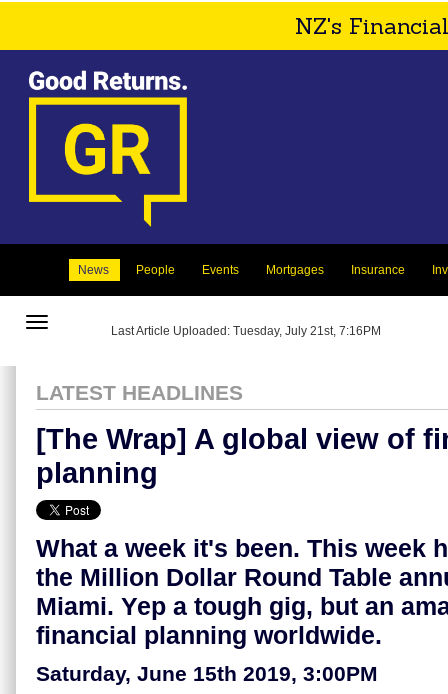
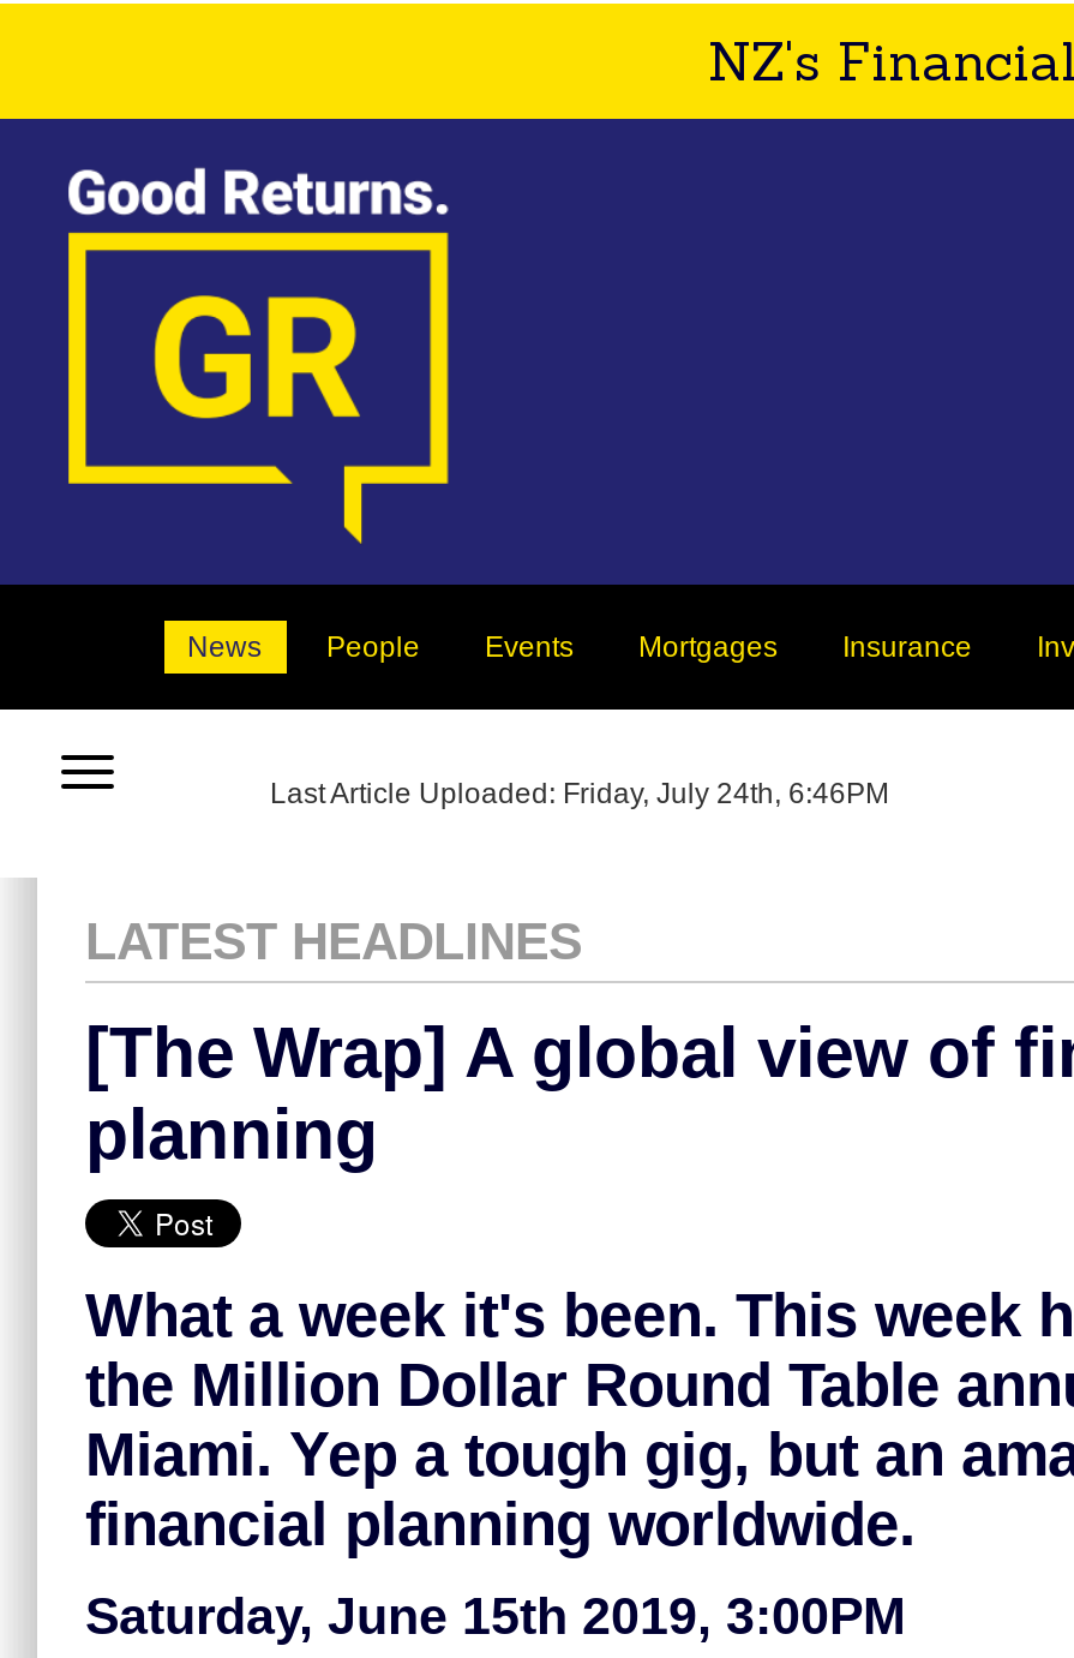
- Last Article Uploaded: Tuesday, July 21st, 7:16PM
+ Last Article Uploaded: Friday, July 24th, 6:46PM
